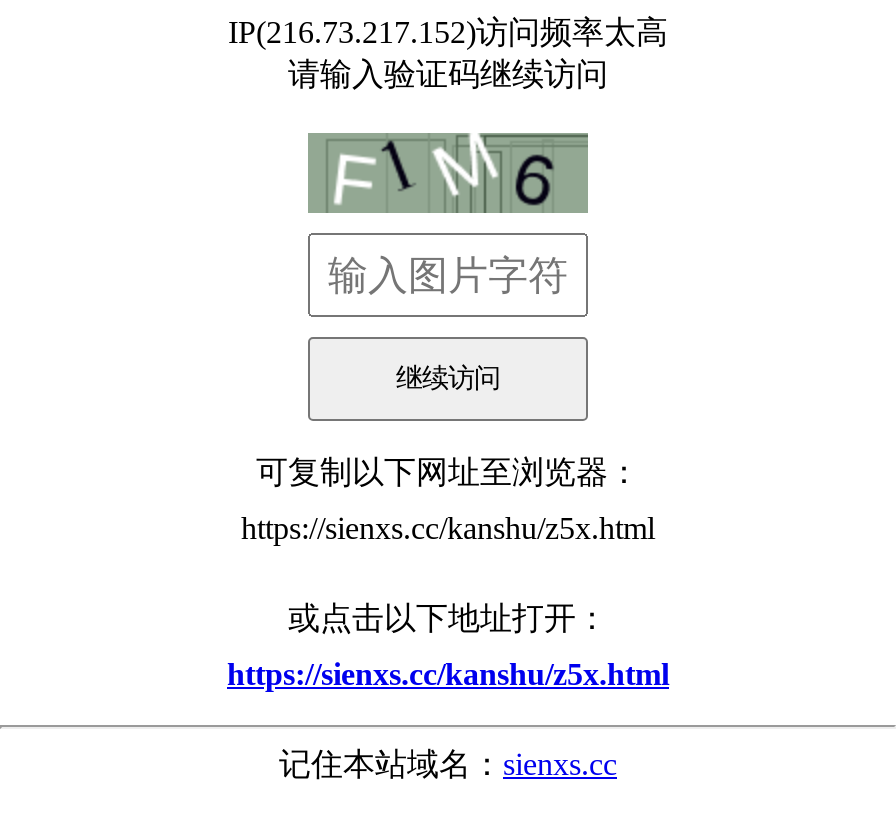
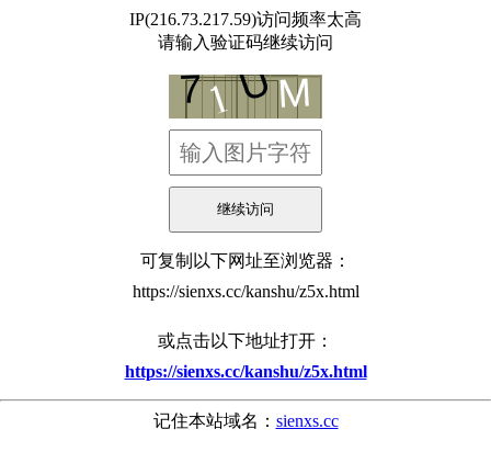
- IP(216.73.217.152)访问频率太高
+ IP(216.73.217.59)访问频率太高

- [image]
+ [image]
